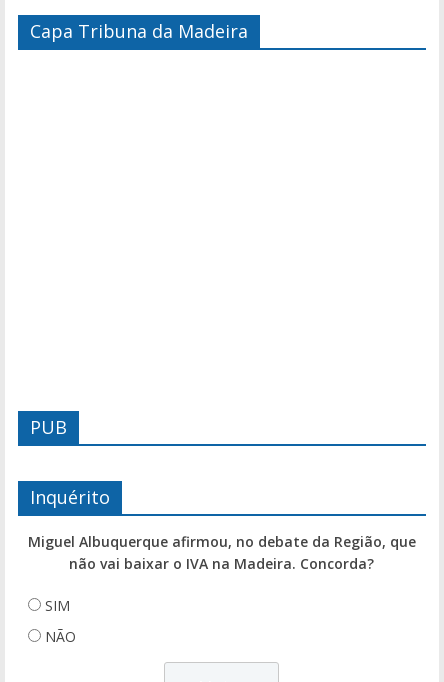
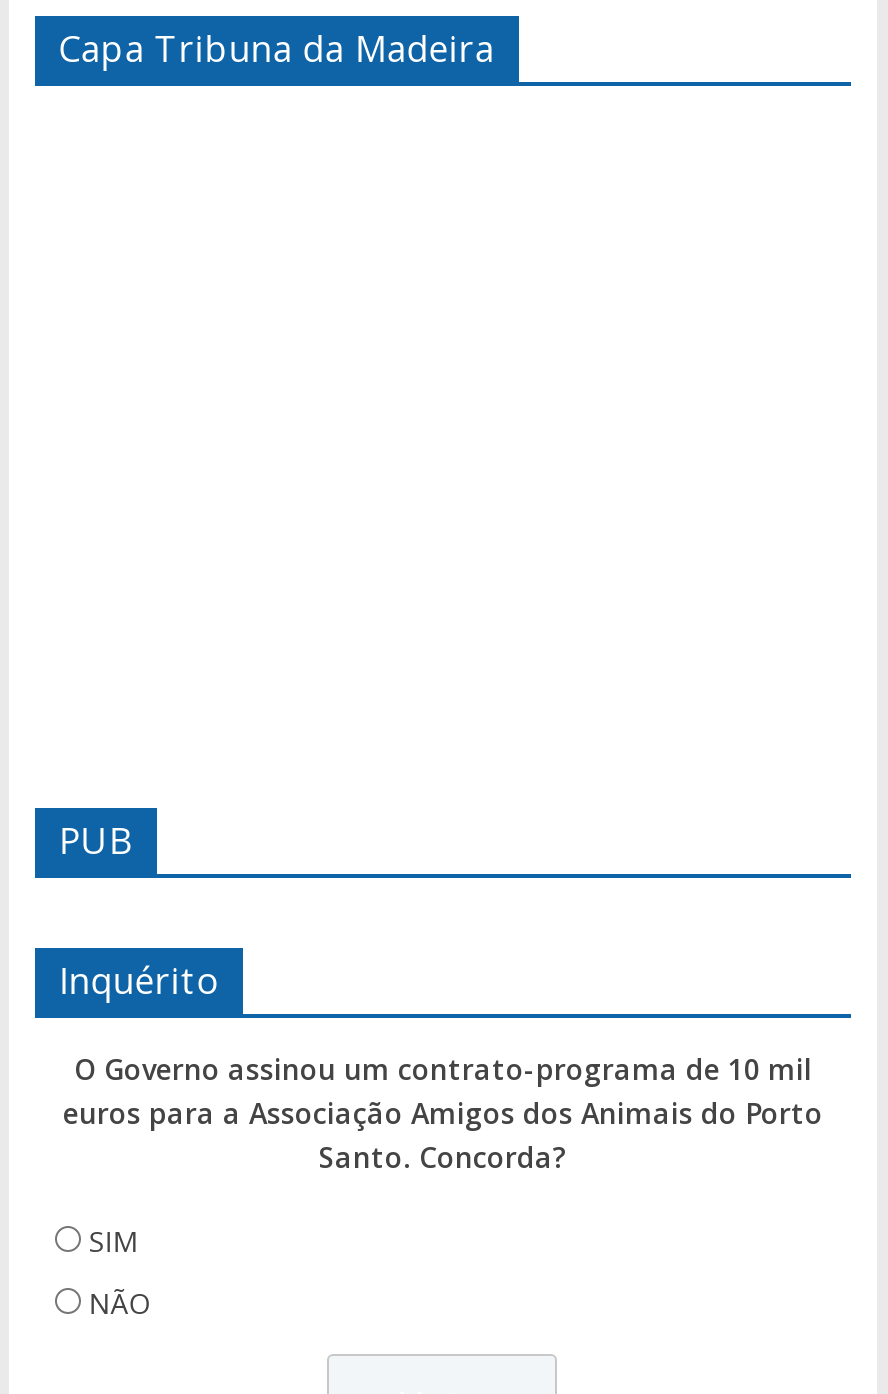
- Miguel Albuquerque afirmou, no debate da Região, que
- não vai baixar o IVA na Madeira. Concorda?
+ O Governo assinou um contrato-programa de 10 mil
+ euros para a Associação Amigos dos Animais do Porto
+ Santo. Concorda?
